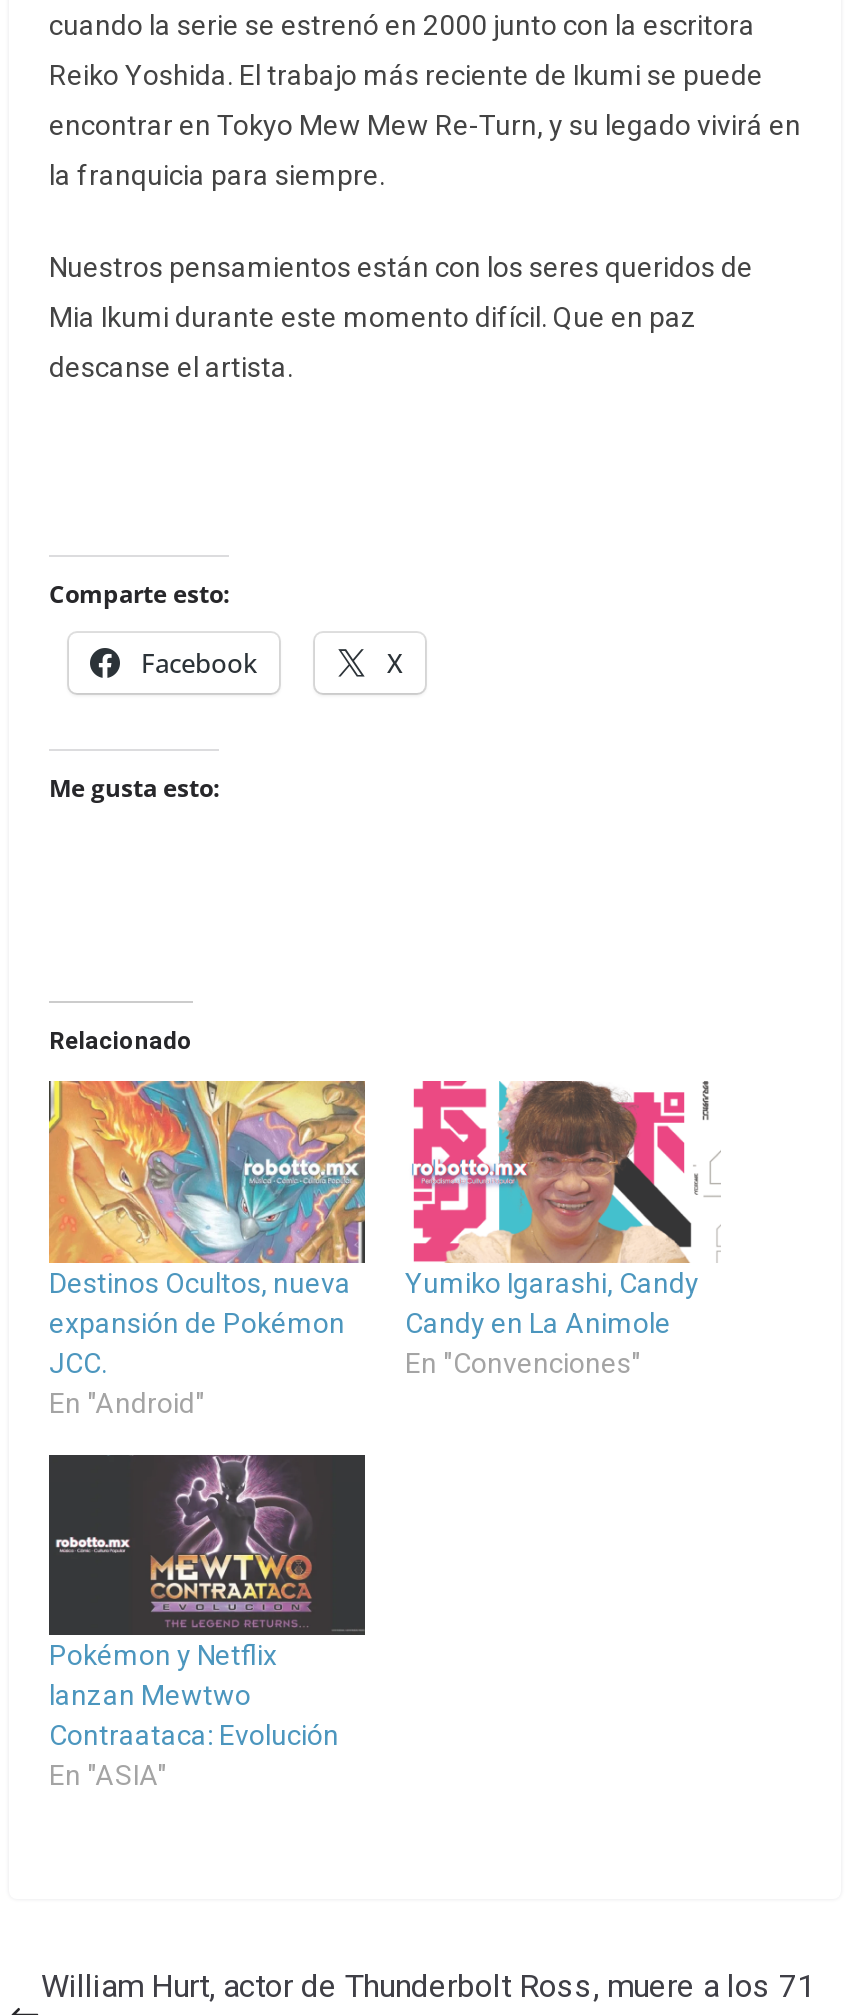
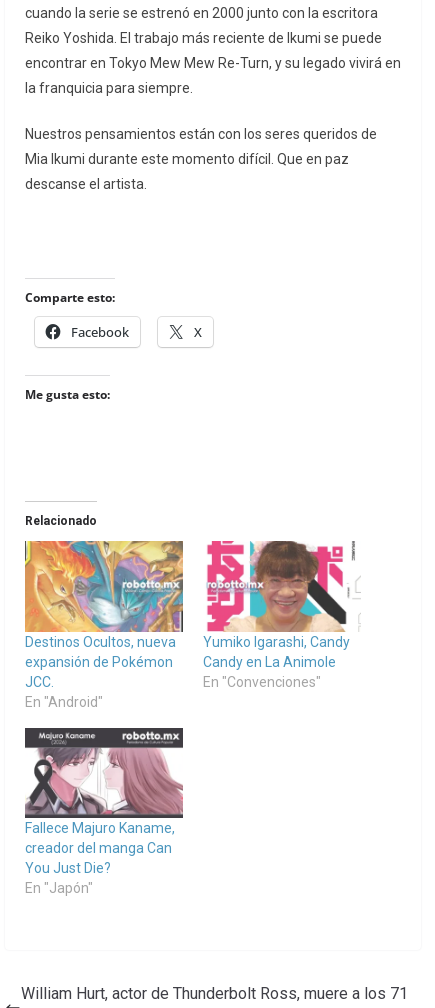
- [image]
- Pokémon y Netflix
- lanzan Mewtwo
- Contraataca: Evolución
- En "ASIA"
+ [image]
+ Fallece Majuro Kaname,
+ creador del manga Can
+ You Just Die?
+ En "Japón"
